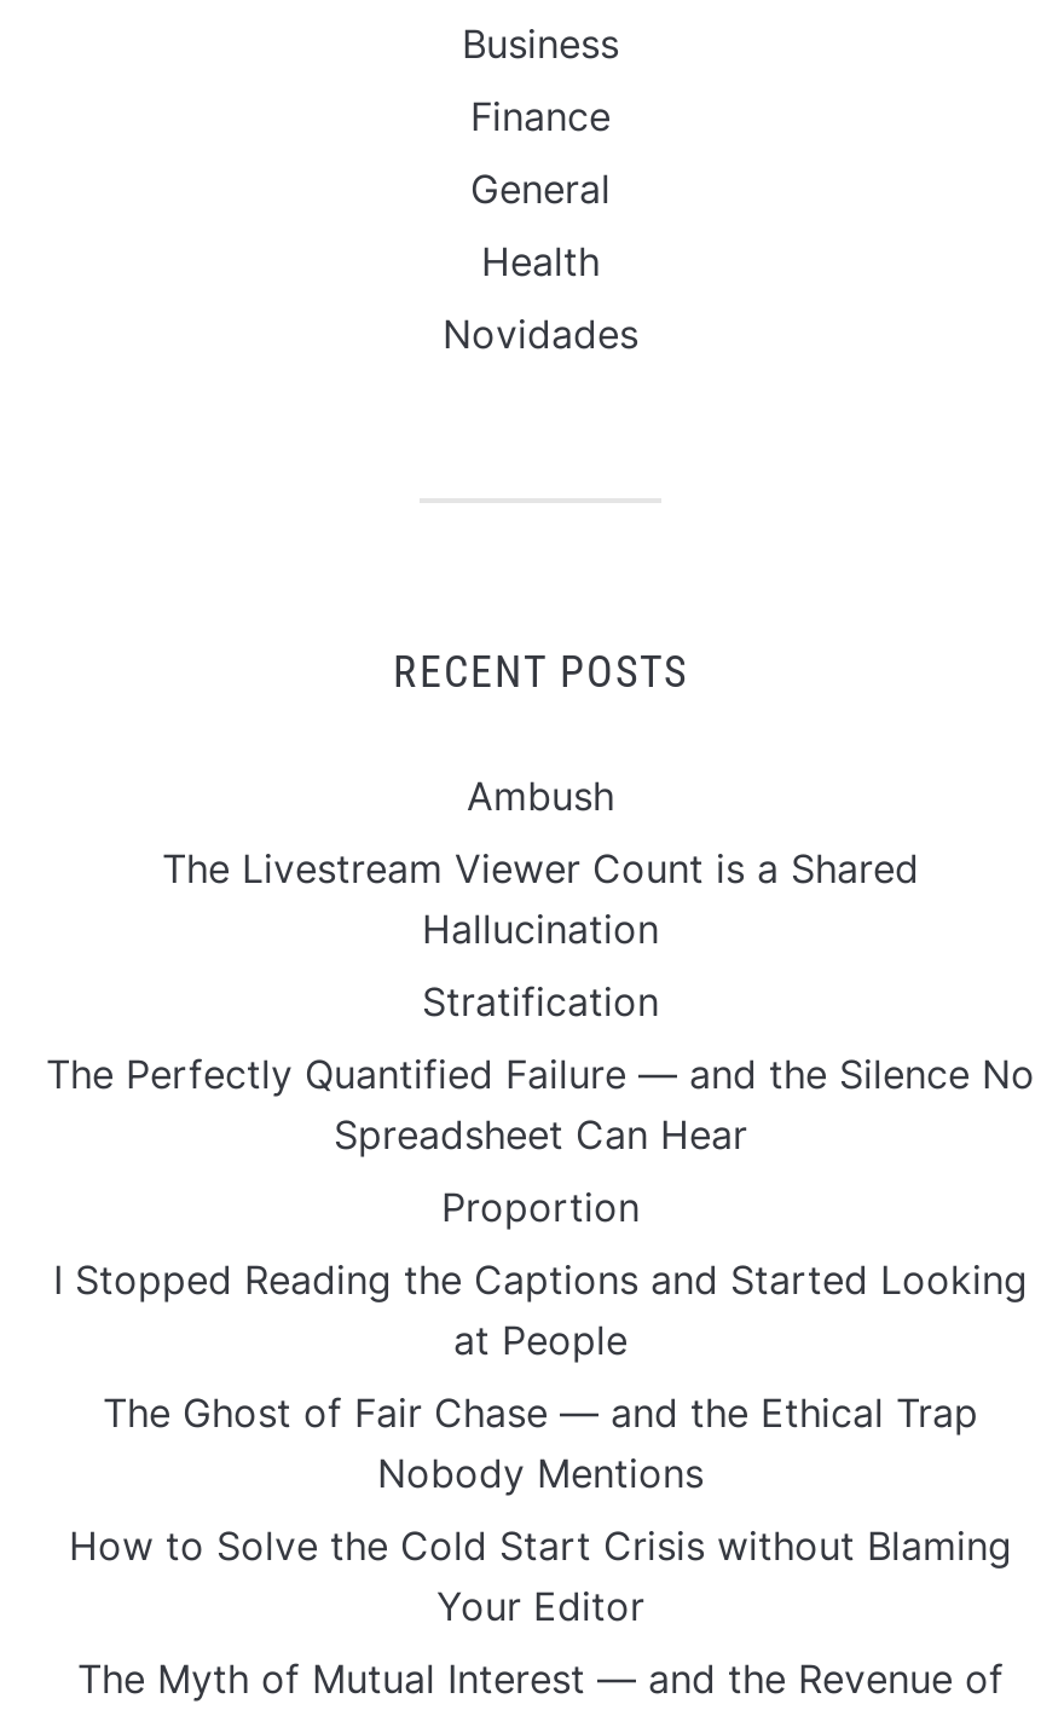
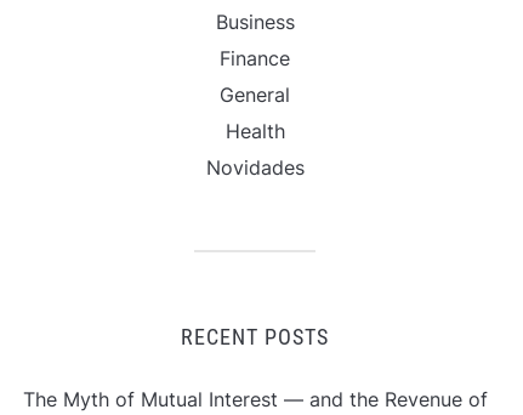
- Ambush
- The Livestream Viewer Count is a Shared
- Hallucination
- Stratification
- The Perfectly Quantified Failure — and the Silence No
- Spreadsheet Can Hear
- Proportion
- I Stopped Reading the Captions and Started Looking
- at People
- The Ghost of Fair Chase — and the Ethical Trap
- Nobody Mentions
- How to Solve the Cold Start Crisis without Blaming
- Your Editor
